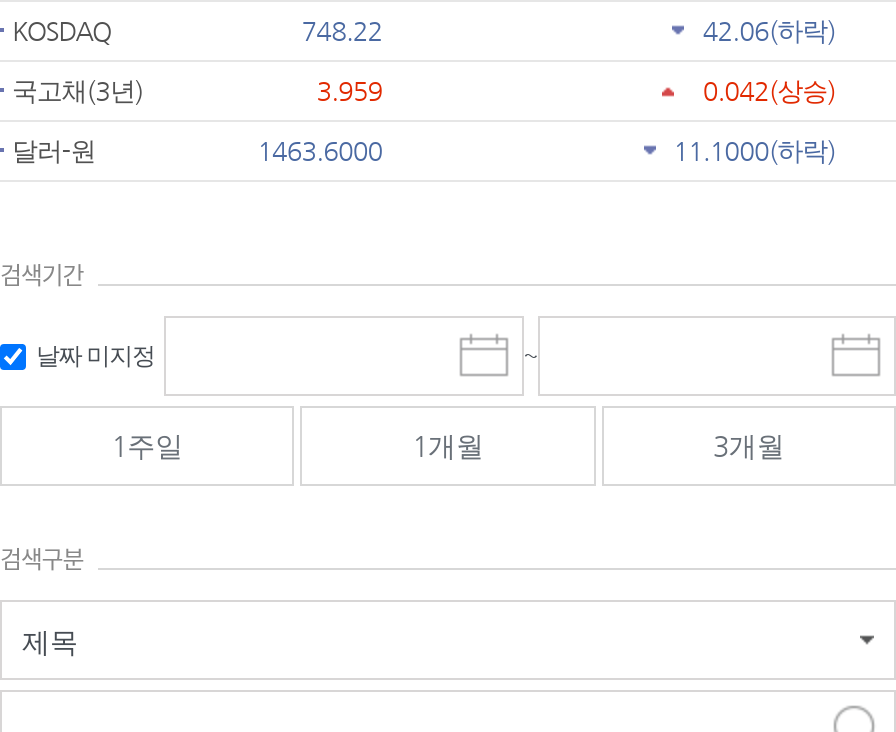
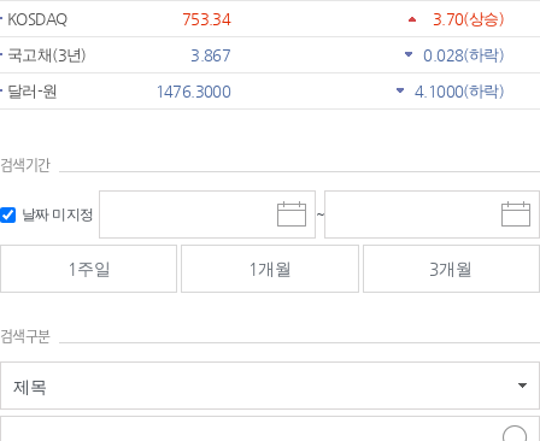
- 748.22
- 42.06(하락)
+ 753.34
+ 3.70(상승)

- 3.959
- 0.042(상승)
+ 3.867
+ 0.028(하락)

- 1463.6000
+ 1476.3000

- 11.1000(하락)
+ 4.1000(하락)
